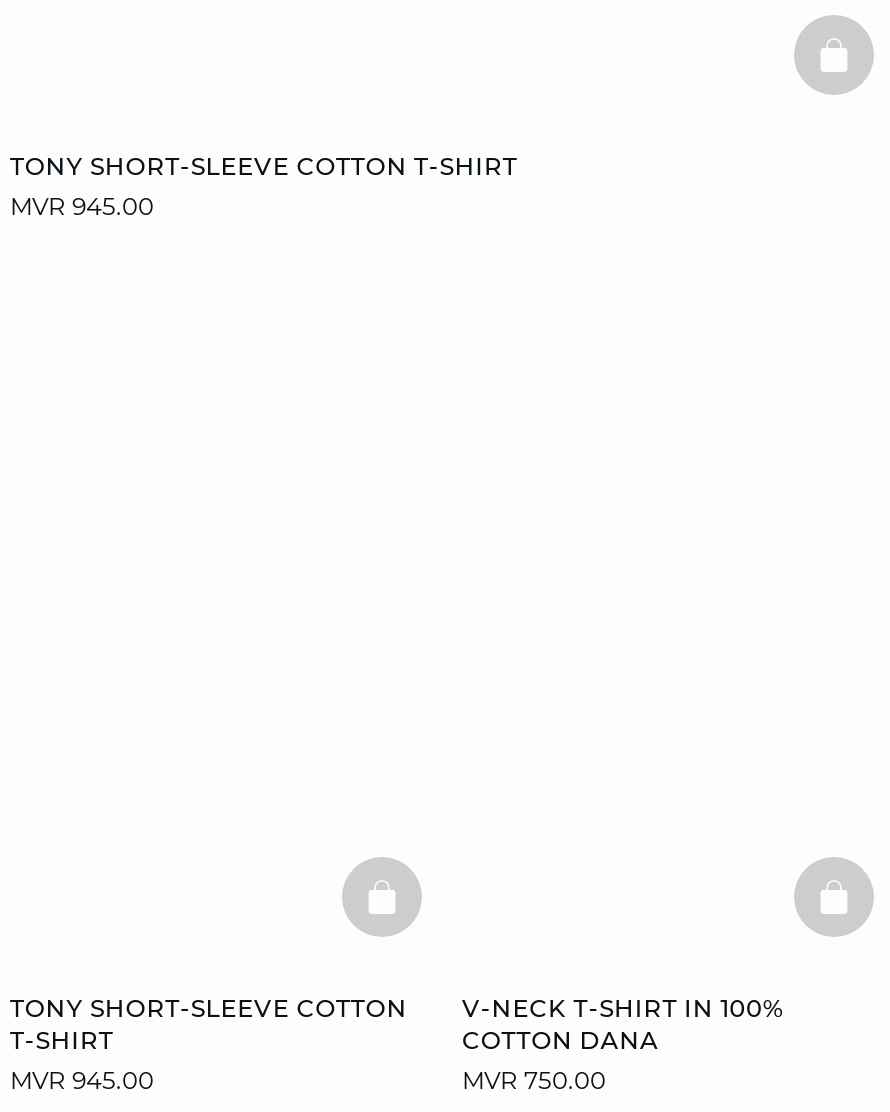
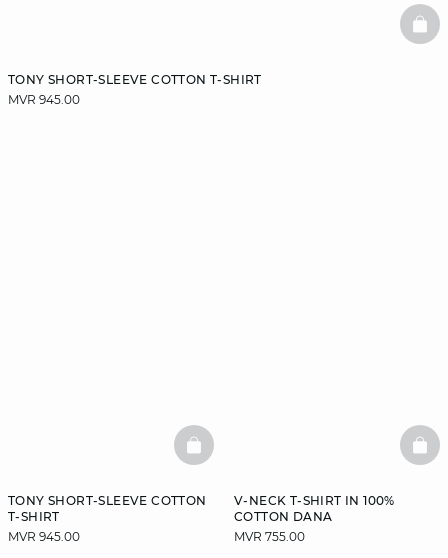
- MVR 750.00
+ MVR 755.00
